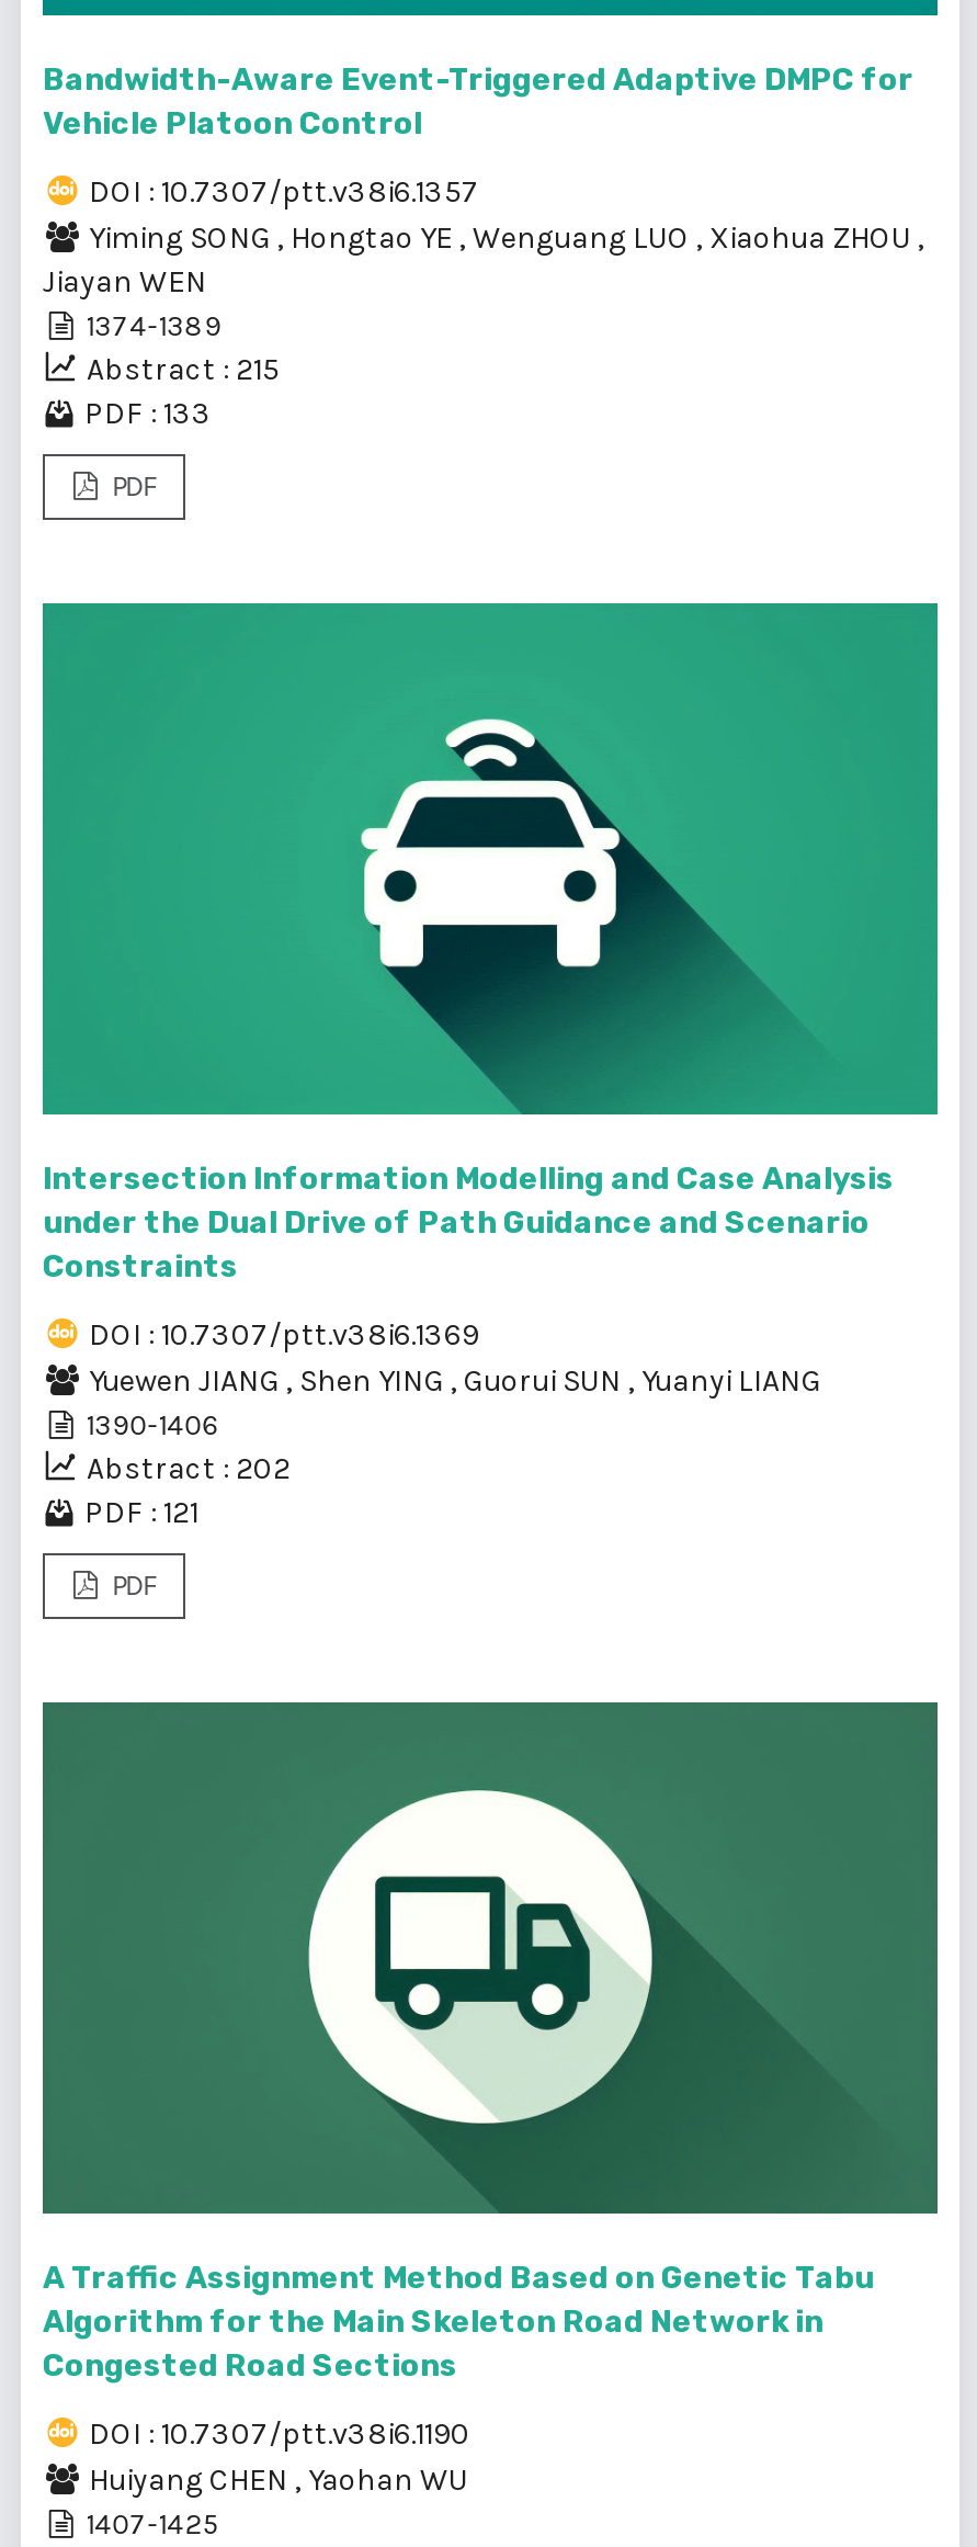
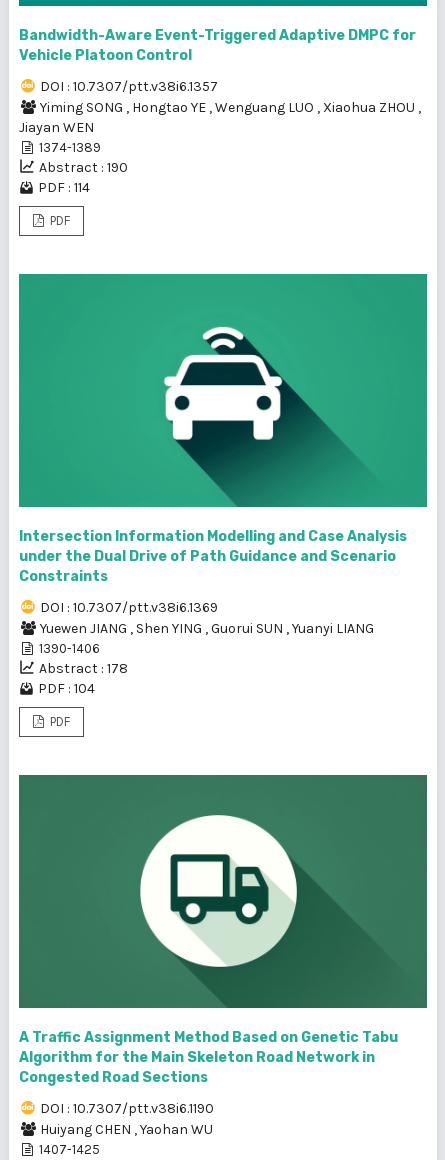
- Abstract : 215
+ Abstract : 190

- PDF : 133
+ PDF : 114

- Abstract : 202
+ Abstract : 178

- PDF : 121
+ PDF : 104
